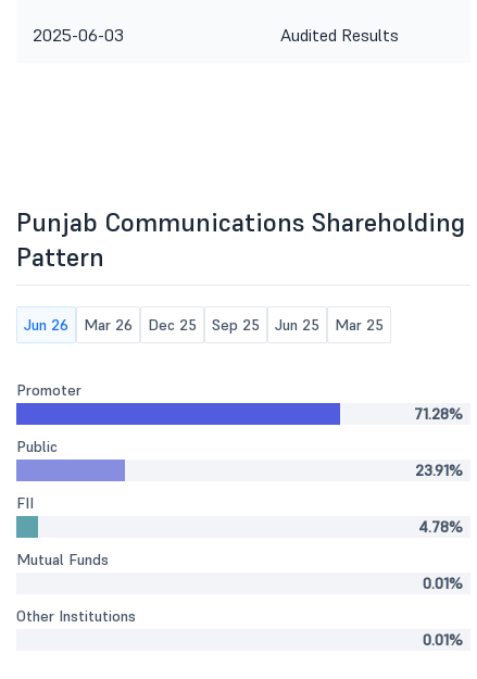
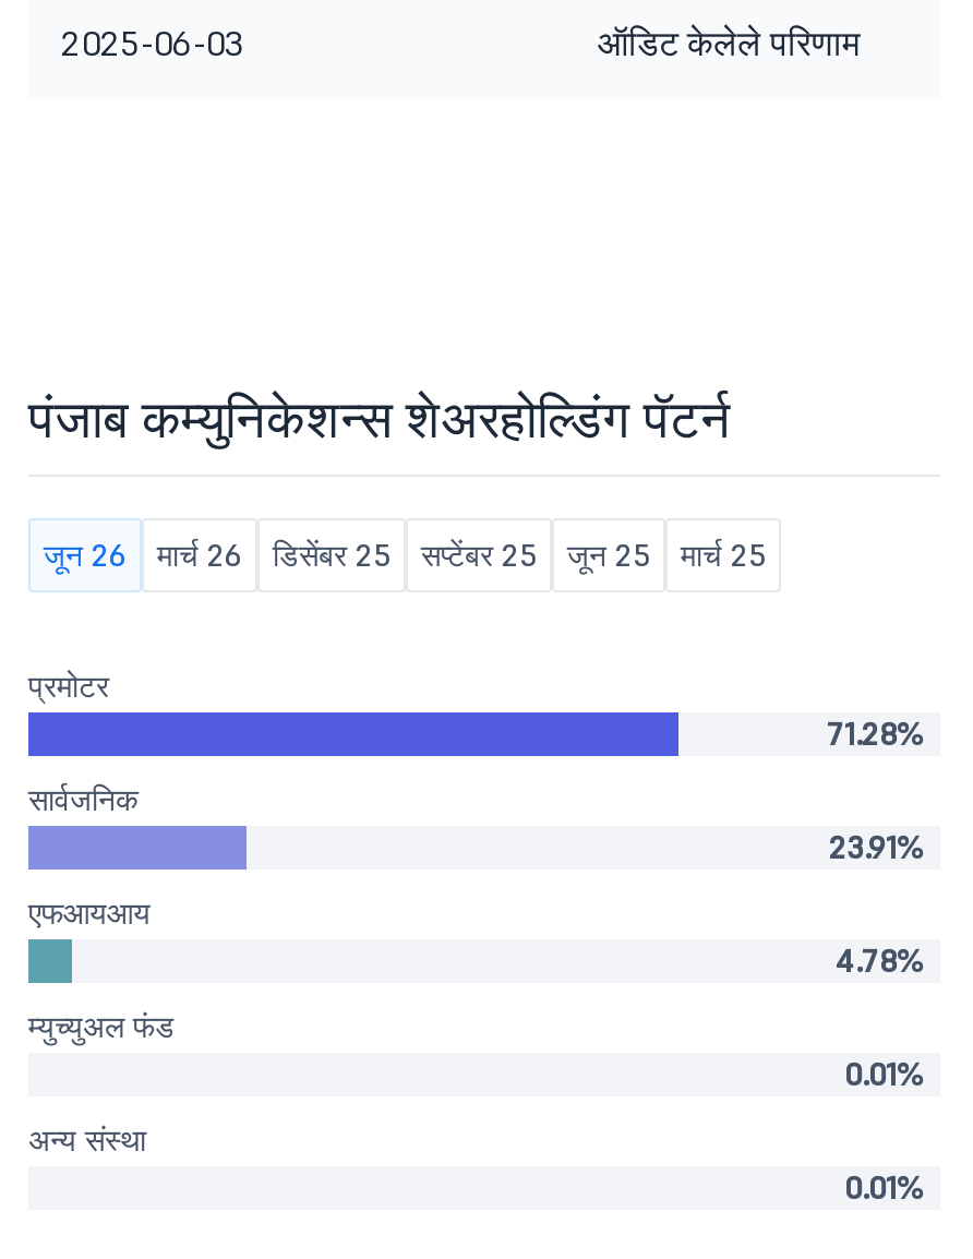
- Audited Results
+ ऑडिट केलेले परिणाम

- Punjab Communications Shareholding
- Pattern
+ पंजाब कम्युनिकेशन्स शेअरहोल्डिंग पॅटर्न

- Jun 26
- Mar 26
- Dec 25
- Sep 25
- Jun 25
- Mar 25
+ जून 26
+ मार्च 26
+ डिसेंबर 25
+ सप्टेंबर 25
+ जून 25
+ मार्च 25

- Promoter
+ प्रमोटर

- Public
+ सार्वजनिक

- FII
+ एफआयआय

- Mutual Funds
+ म्युच्युअल फंड

- Other Institutions
+ अन्य संस्था
